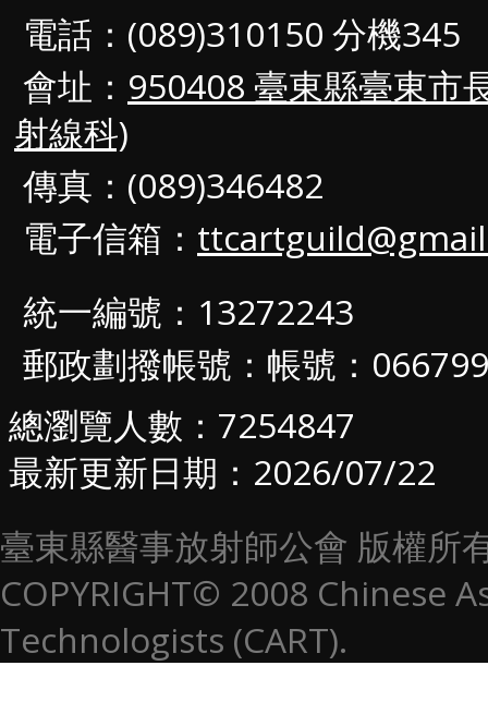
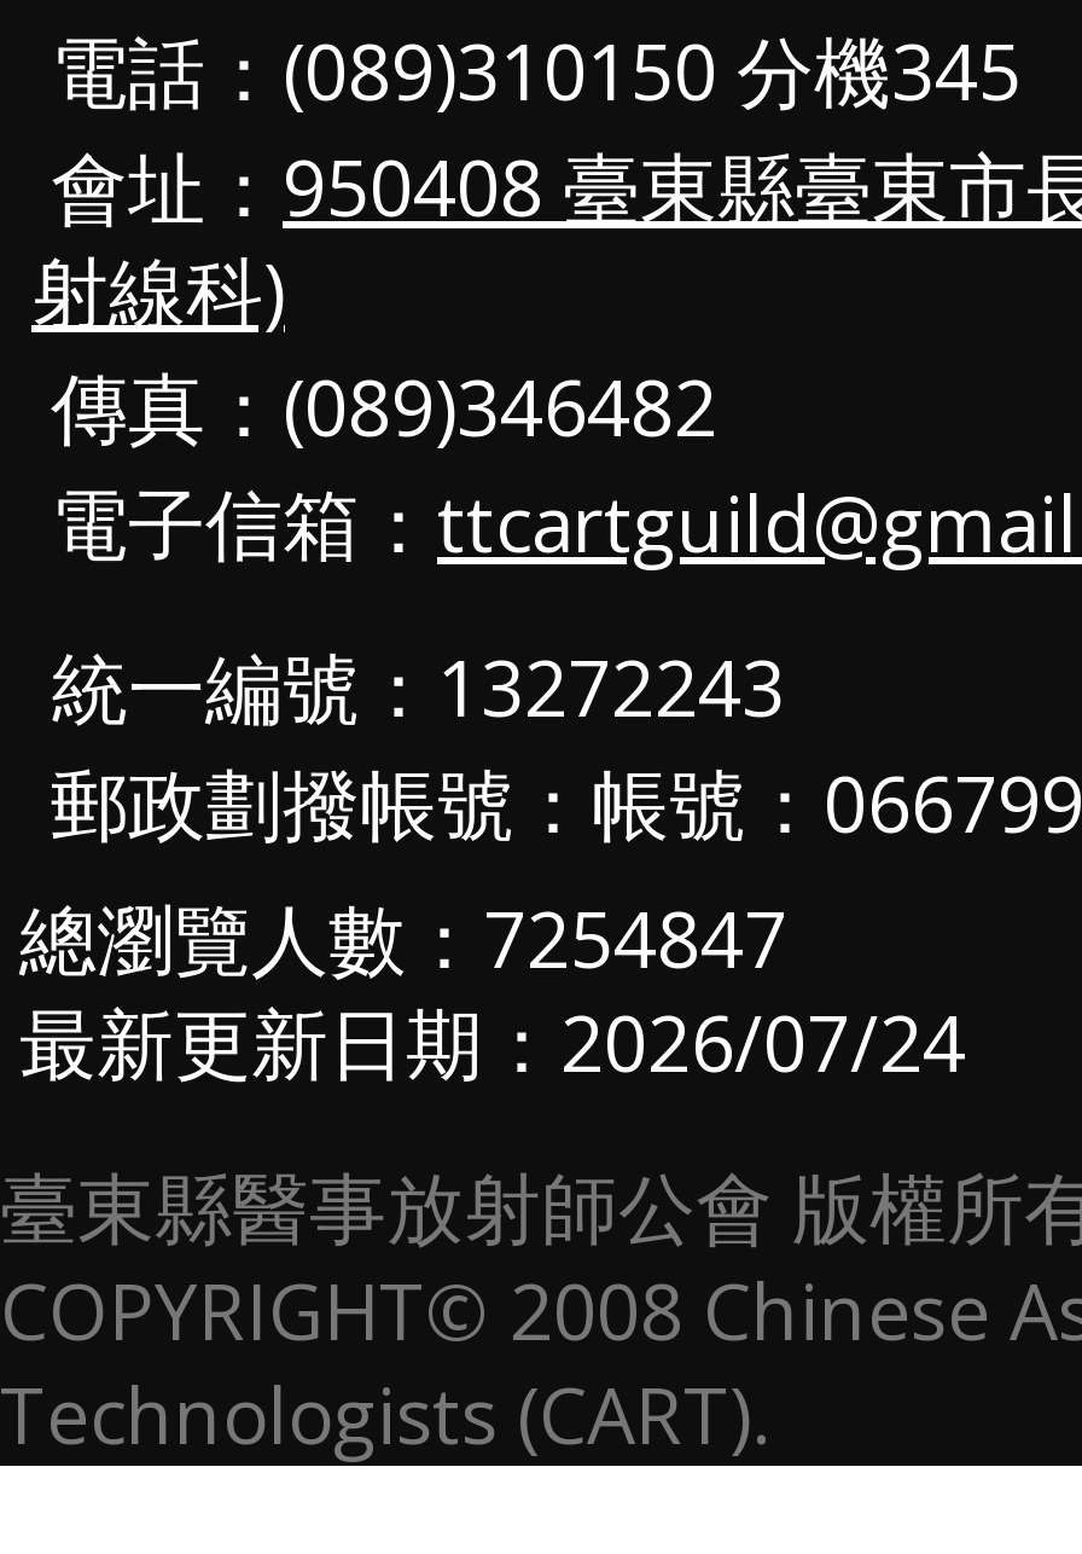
- 最新更新日期：2026/07/22
+ 最新更新日期：2026/07/24
